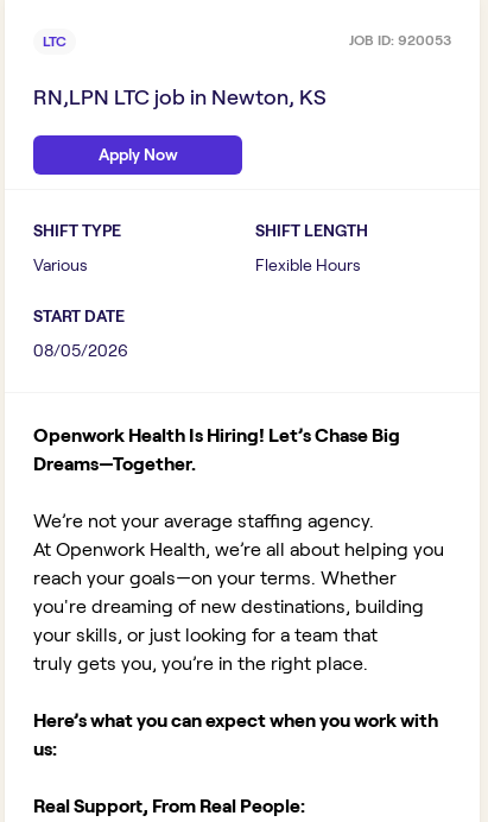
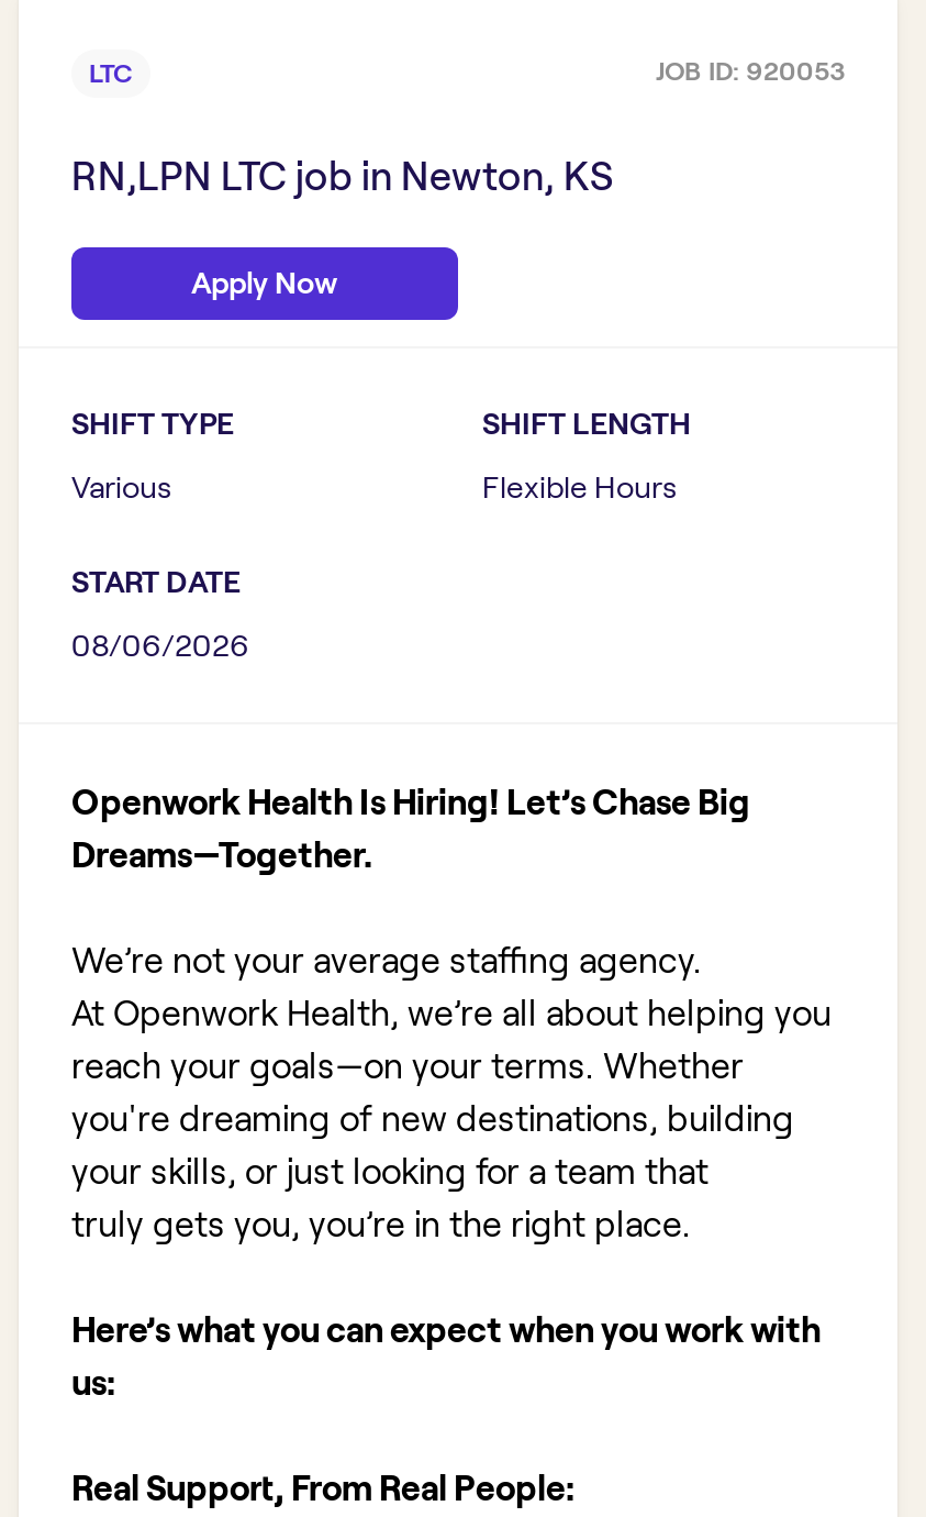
- 08/05/2026
+ 08/06/2026
